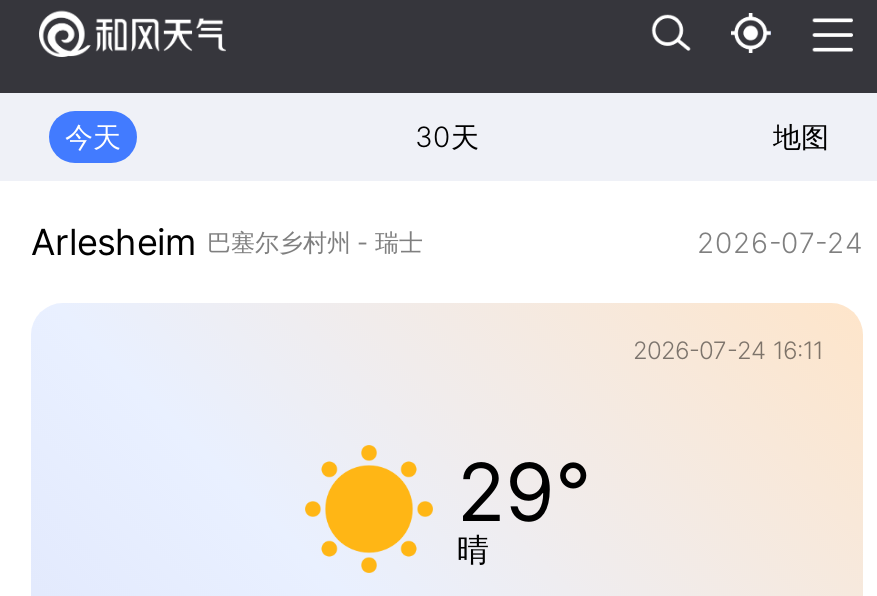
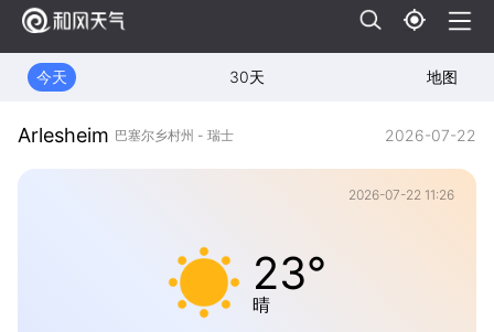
- 2026-07-24
+ 2026-07-22

- 2026-07-24 16:11
+ 2026-07-22 11:26

- 29°
+ 23°
